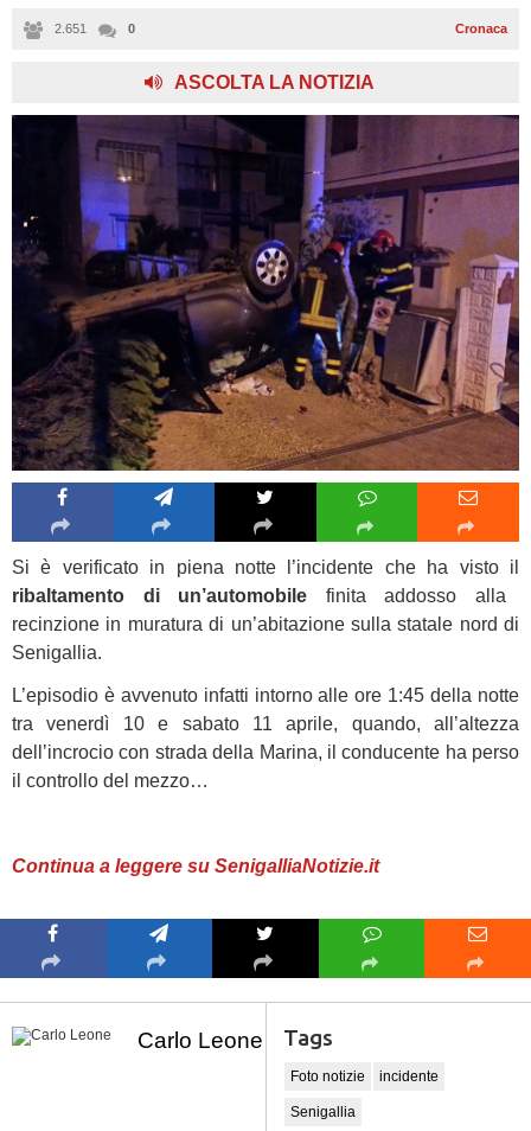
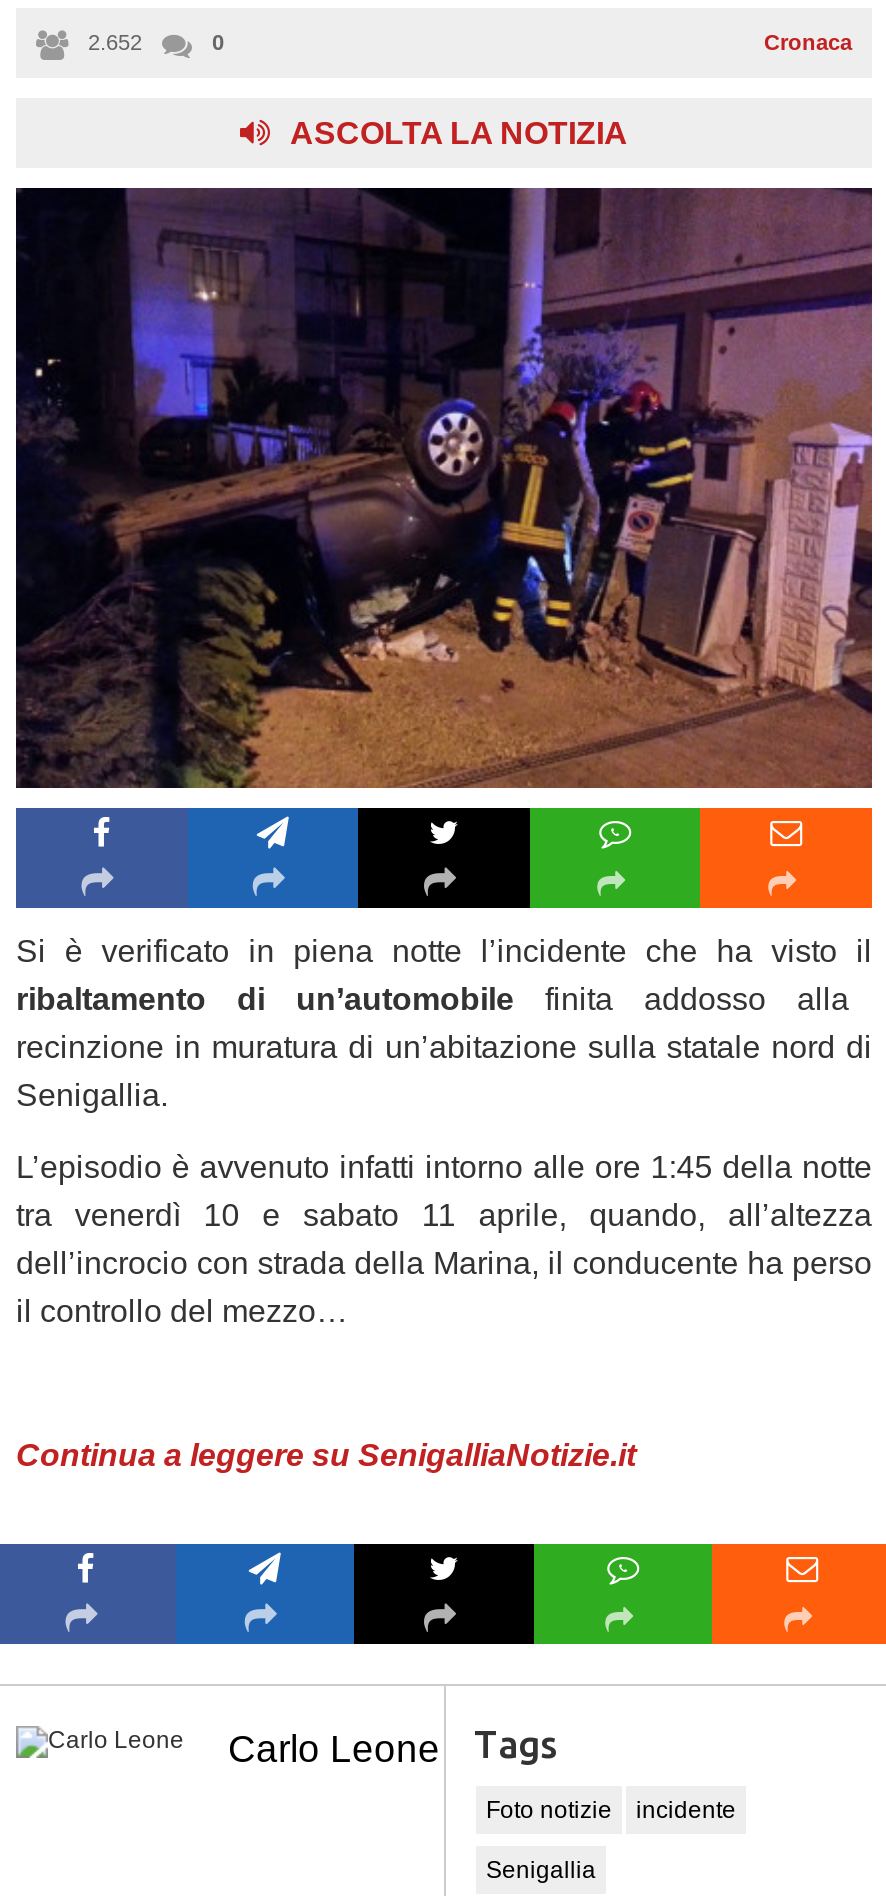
- 2.651
+ 2.652
